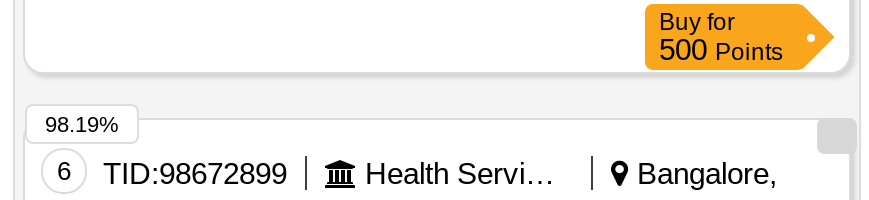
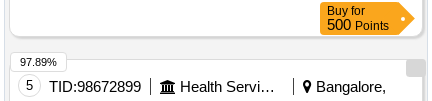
- 98.19%
+ 97.89%

- 6 TID:98672899
+ 5 TID:98672899
